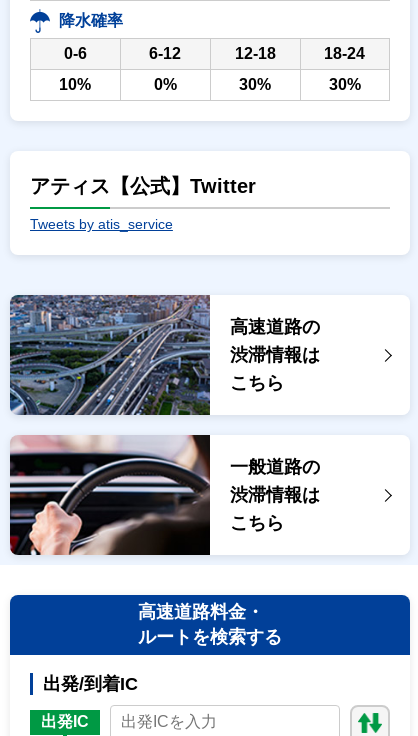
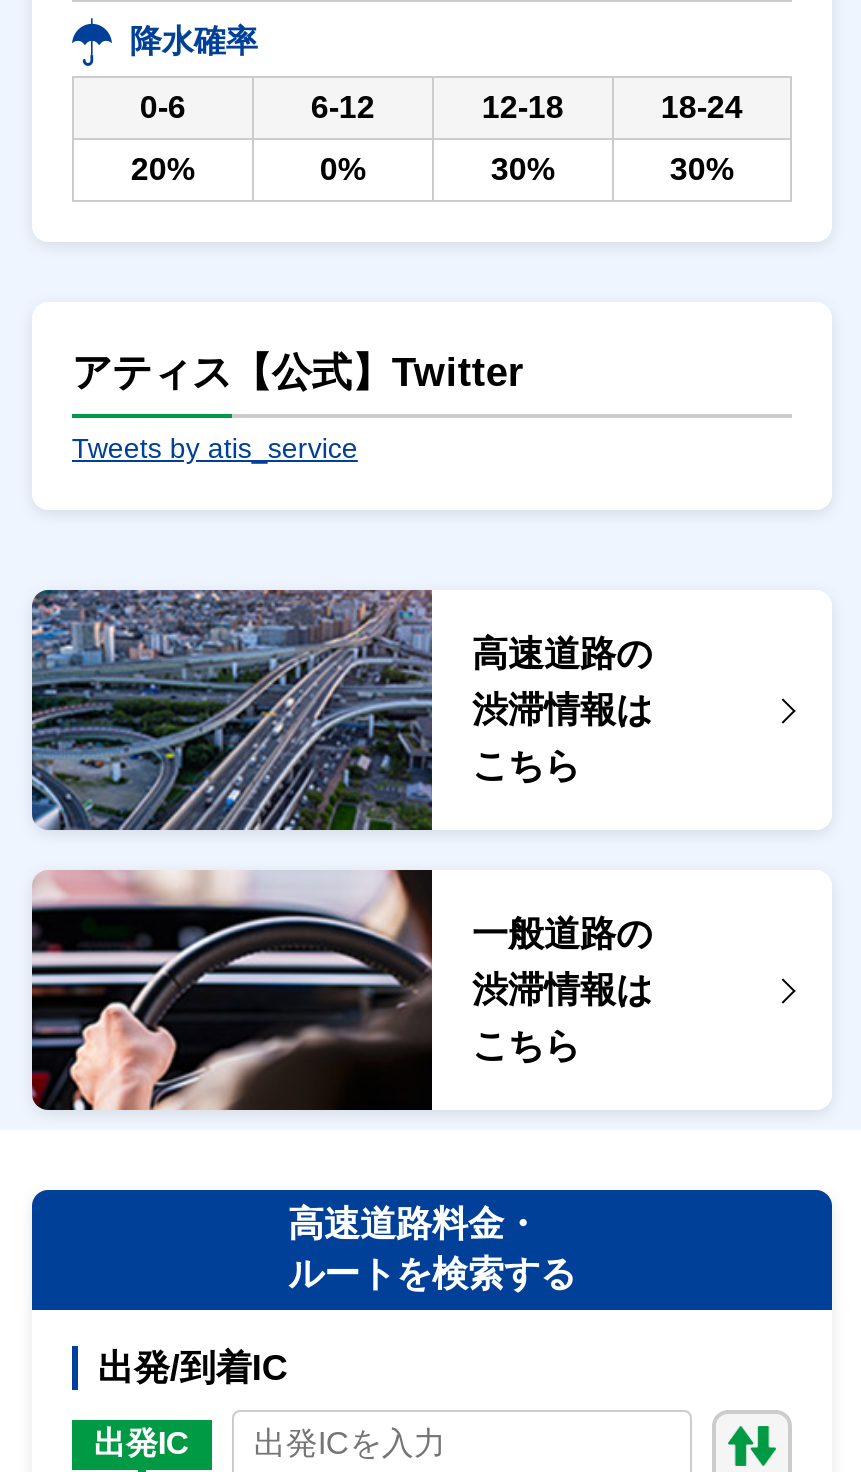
- 10%
+ 20%
